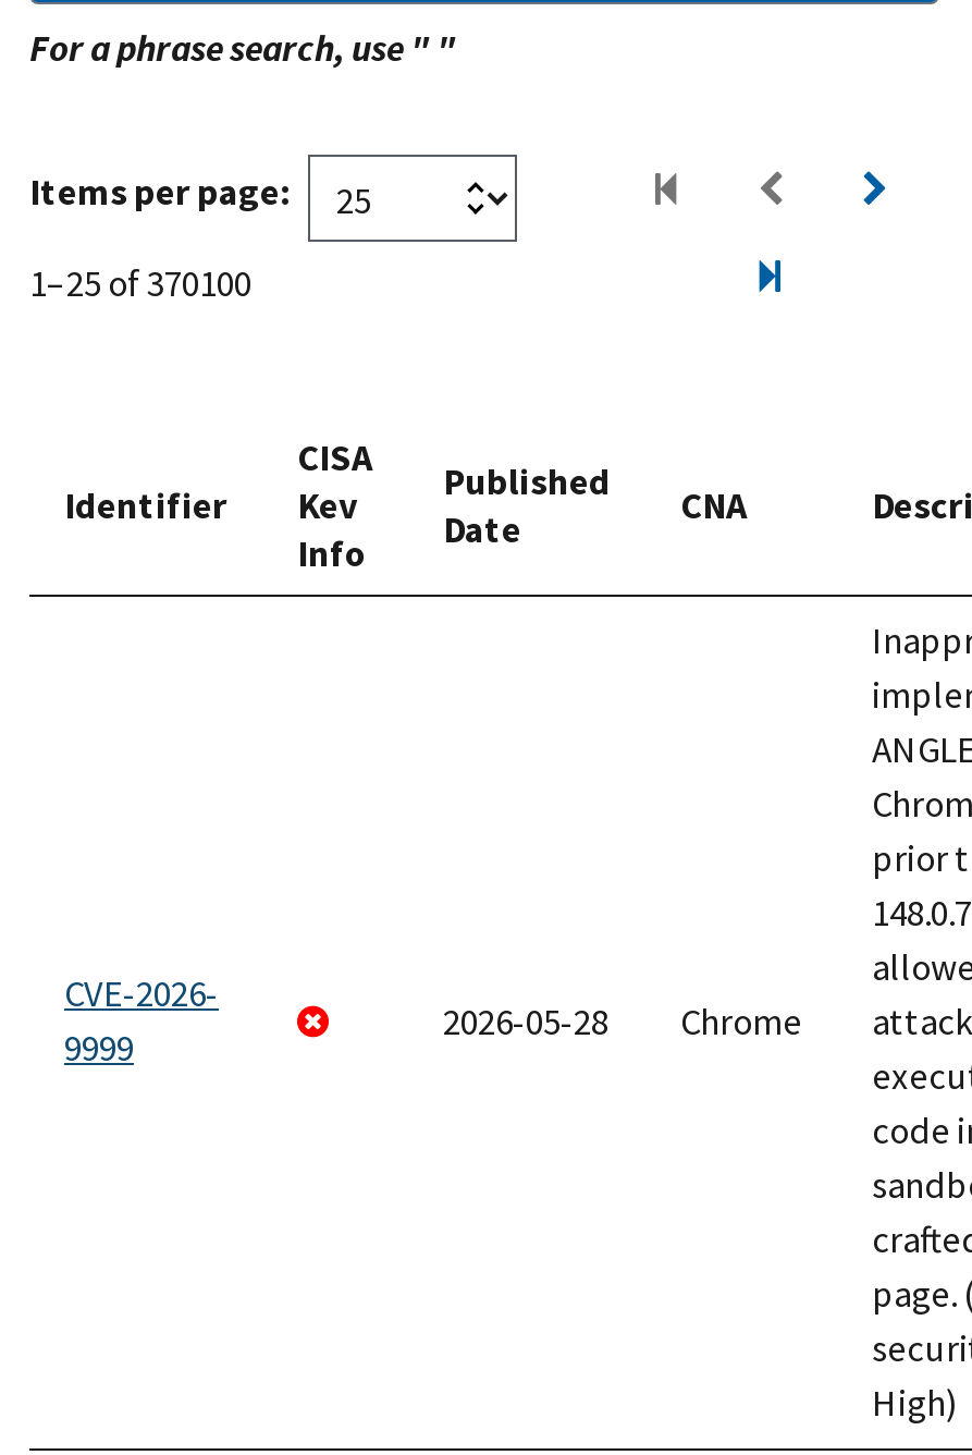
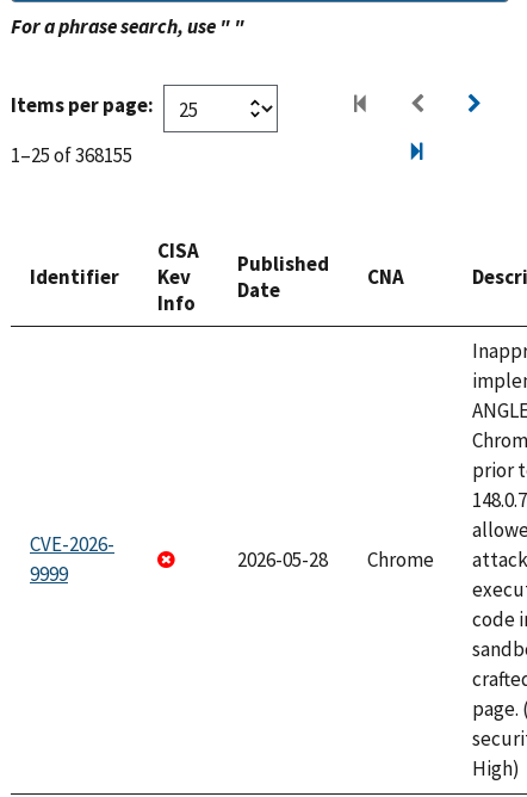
- 1–25 of 370100
+ 1–25 of 368155
